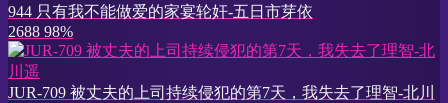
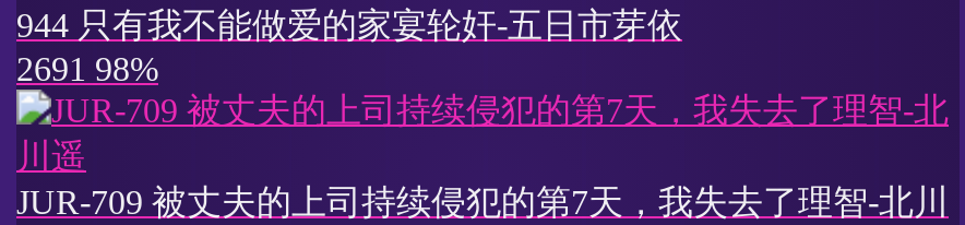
- 2688 98%
+ 2691 98%
